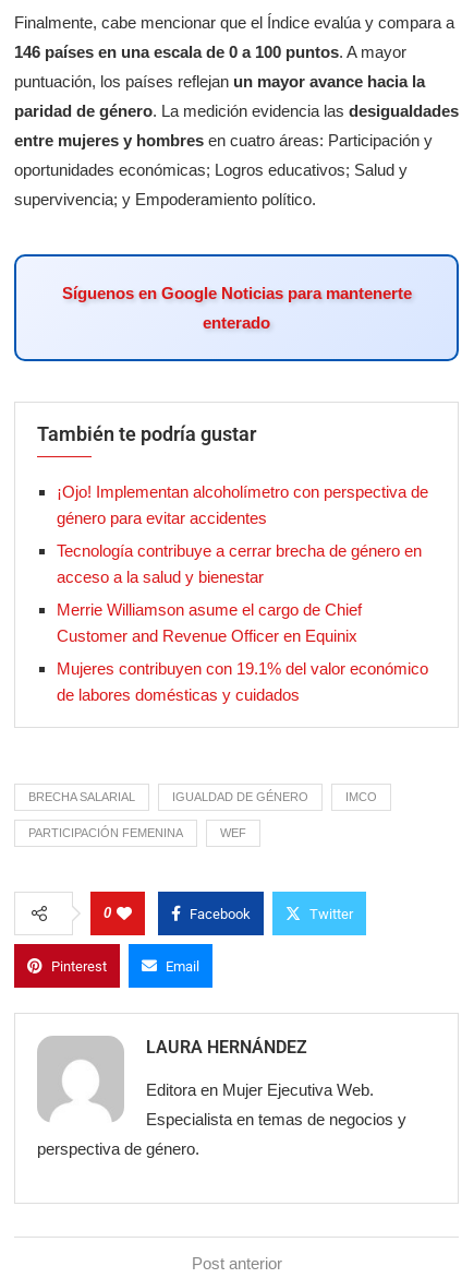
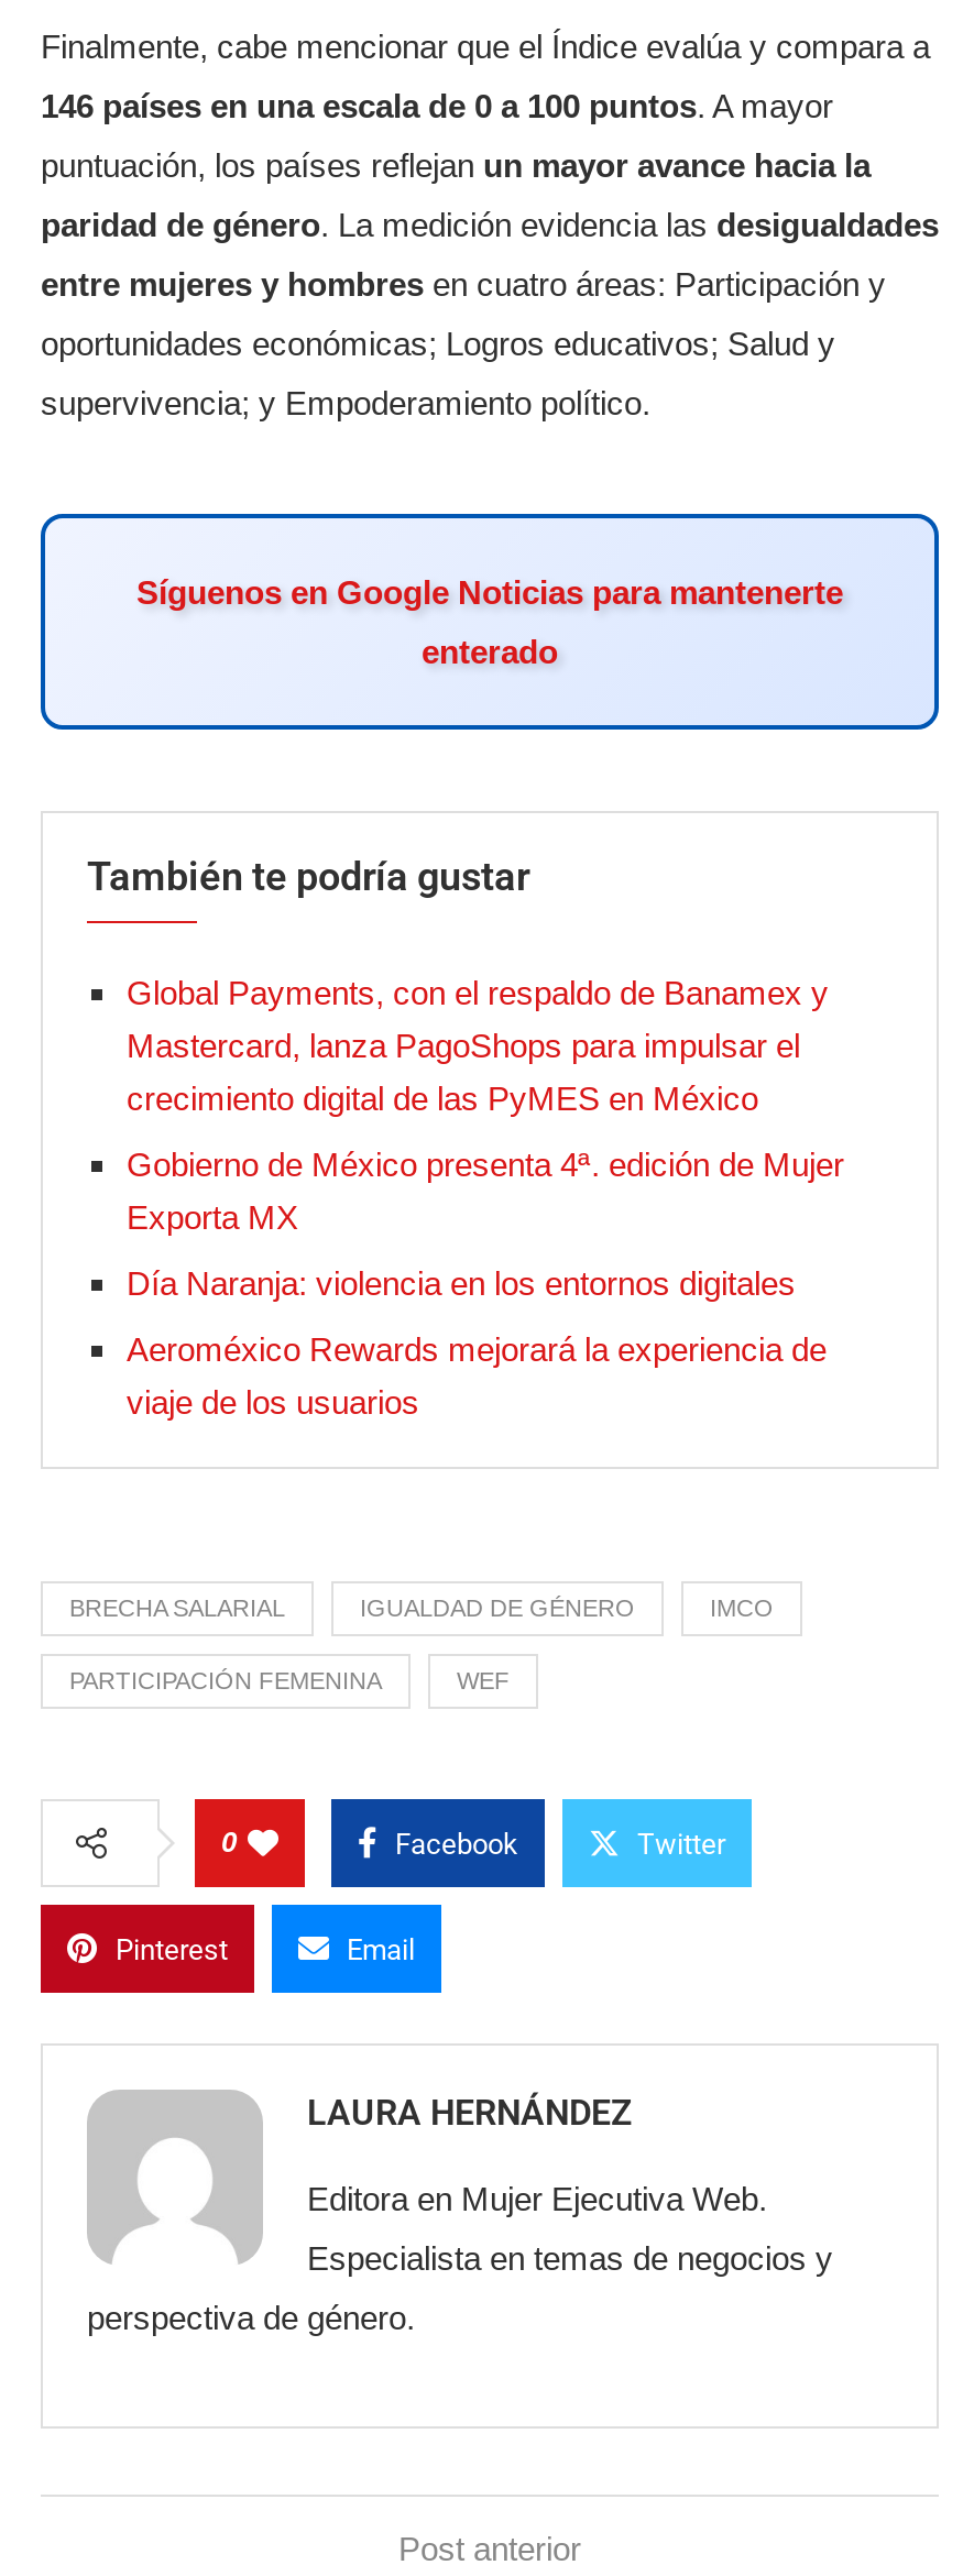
- ¡Ojo! Implementan alcoholímetro con perspectiva de
- género para evitar accidentes
+ Global Payments, con el respaldo de Banamex y
+ Mastercard, lanza PagoShops para impulsar el
+ crecimiento digital de las PyMES en México

- Tecnología contribuye a cerrar brecha de género en
- acceso a la salud y bienestar
+ Gobierno de México presenta 4ª. edición de Mujer
+ Exporta MX

- Merrie Williamson asume el cargo de Chief
- Customer and Revenue Officer en Equinix
+ Día Naranja: violencia en los entornos digitales

- Mujeres contribuyen con 19.1% del valor económico
- de labores domésticas y cuidados
+ Aeroméxico Rewards mejorará la experiencia de
+ viaje de los usuarios
